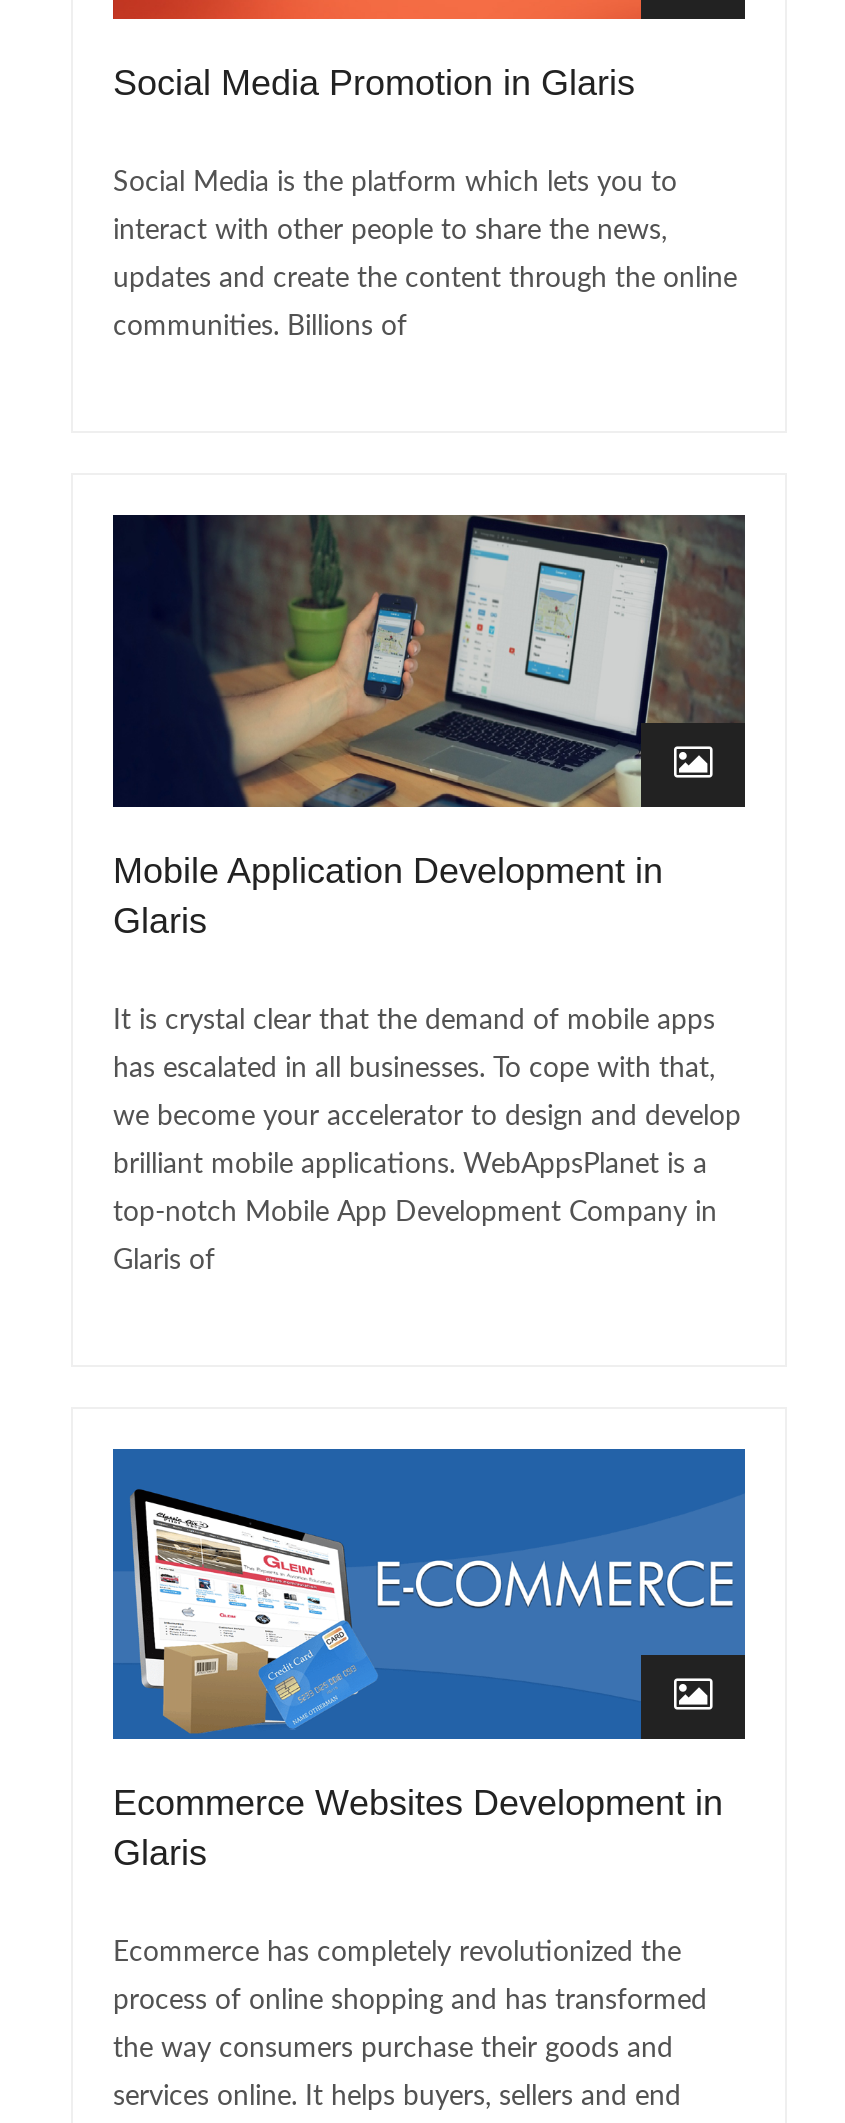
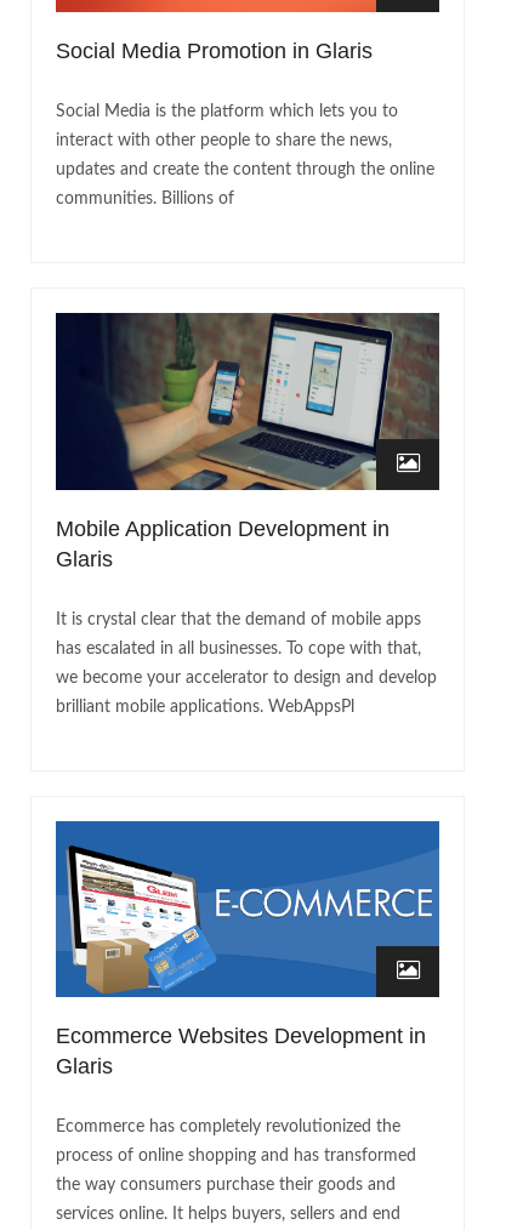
- brilliant mobile applications. WebAppsPlanet is a
- top-notch Mobile App Development Company in
- Glaris of
+ brilliant mobile applications. WebAppsPl
